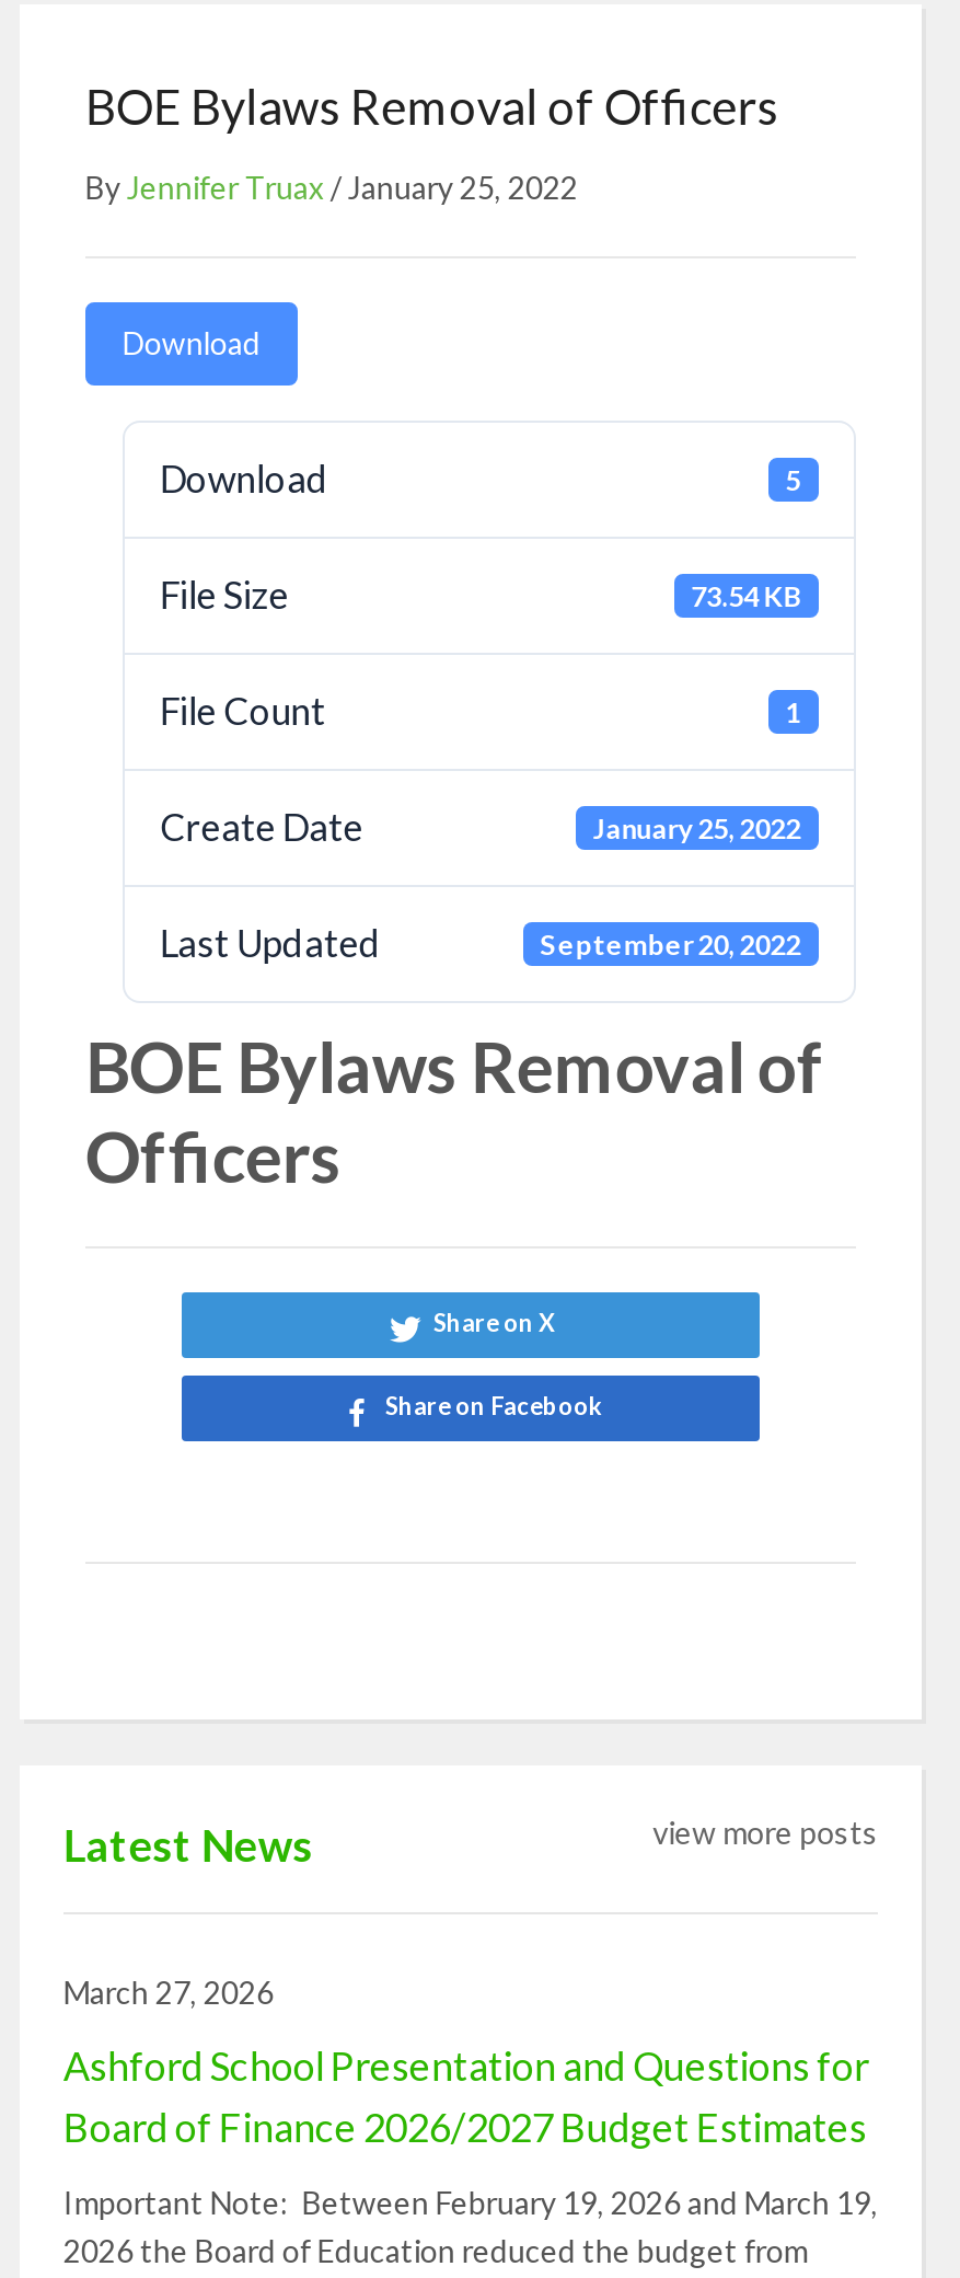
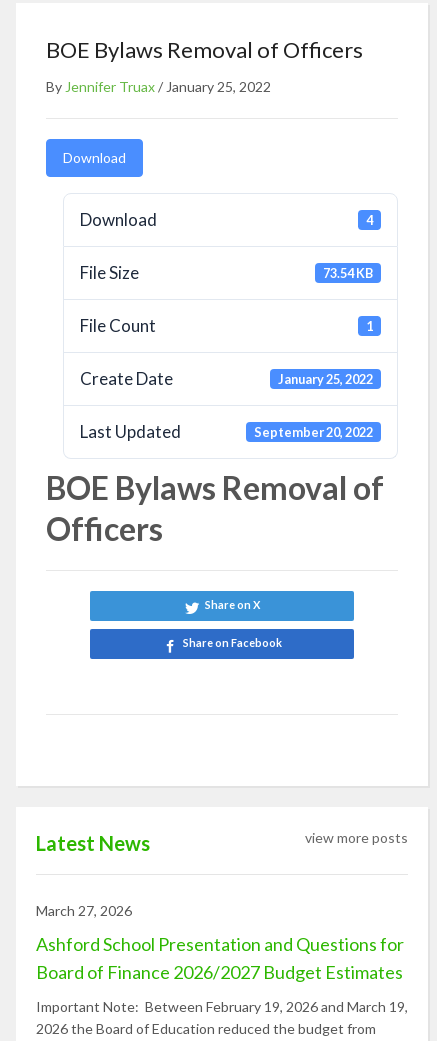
- 5
+ 4
